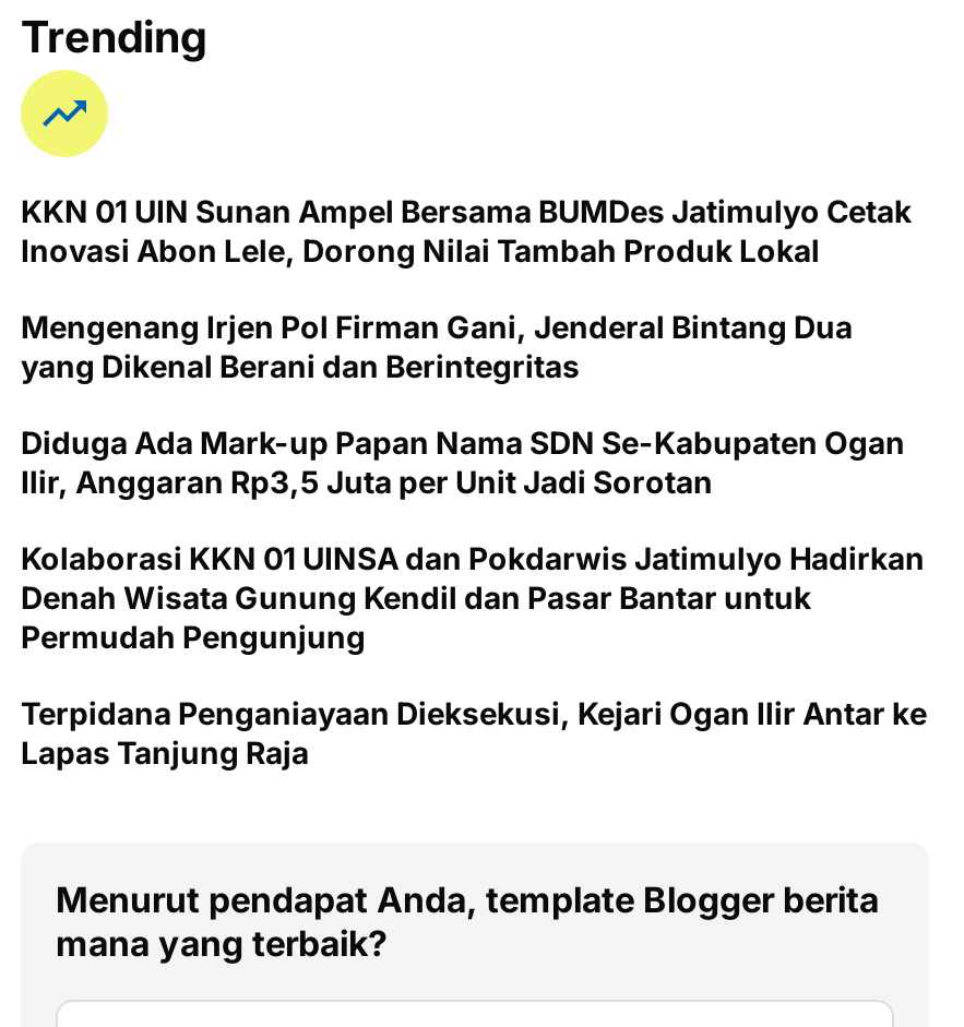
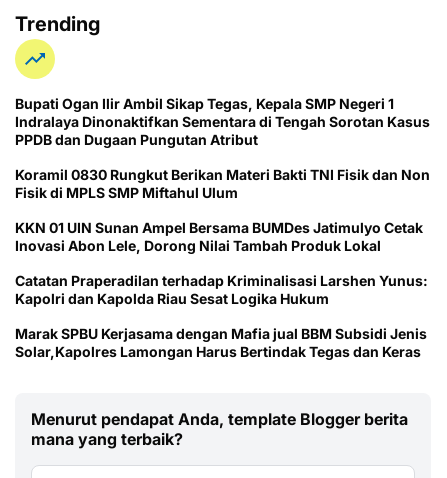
+ Bupati Ogan Ilir Ambil Sikap Tegas, Kepala SMP Negeri 1
+ Indralaya Dinonaktifkan Sementara di Tengah Sorotan Kasus
+ PPDB dan Dugaan Pungutan Atribut
+ Koramil 0830 Rungkut Berikan Materi Bakti TNI Fisik dan Non
+ Fisik di MPLS SMP Miftahul Ulum

moved down: KKN 01 UIN Sunan Ampel Bersama BUMDes Jatimulyo Cetak | Inovasi Abon Lele, Dorong Nilai Tambah Produk Lokal

- Mengenang Irjen Pol Firman Gani, Jenderal Bintang Dua
- yang Dikenal Berani dan Berintegritas
- Diduga Ada Mark-up Papan Nama SDN Se-Kabupaten Ogan
- Ilir, Anggaran Rp3,5 Juta per Unit Jadi Sorotan
- Kolaborasi KKN 01 UINSA dan Pokdarwis Jatimulyo Hadirkan
- Denah Wisata Gunung Kendil dan Pasar Bantar untuk
- Permudah Pengunjung
- Terpidana Penganiayaan Dieksekusi, Kejari Ogan Ilir Antar ke
- Lapas Tanjung Raja
+ Catatan Praperadilan terhadap Kriminalisasi Larshen Yunus:
+ Kapolri dan Kapolda Riau Sesat Logika Hukum
+ Marak SPBU Kerjasama dengan Mafia jual BBM Subsidi Jenis
+ Solar,Kapolres Lamongan Harus Bertindak Tegas dan Keras
